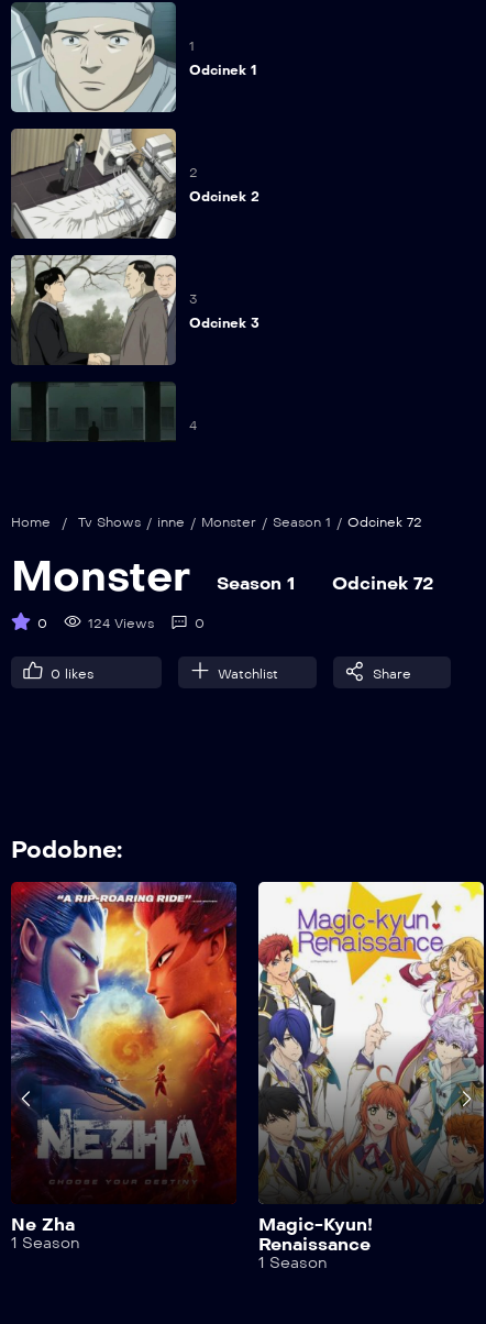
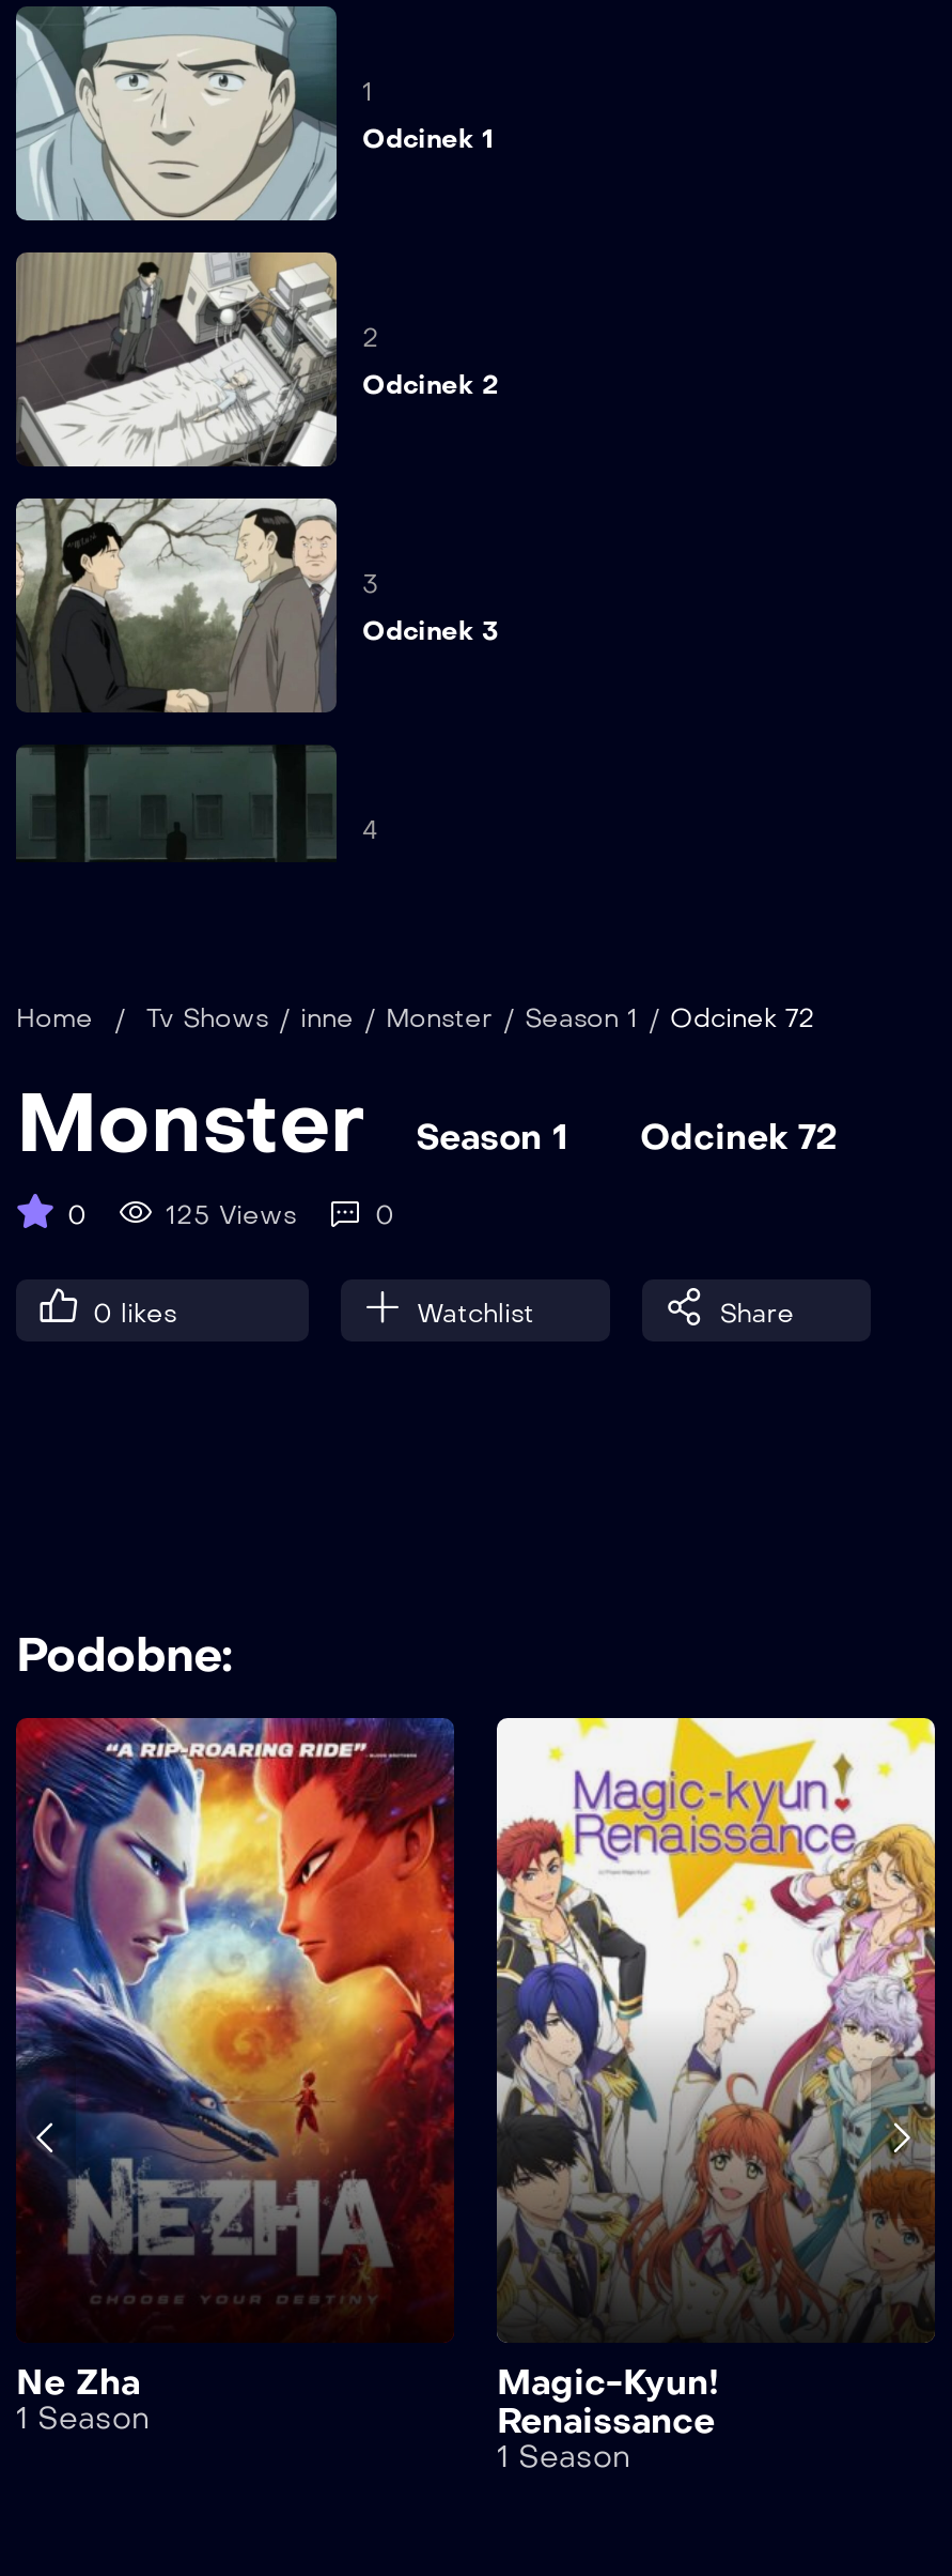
- 124 Views
+ 125 Views
